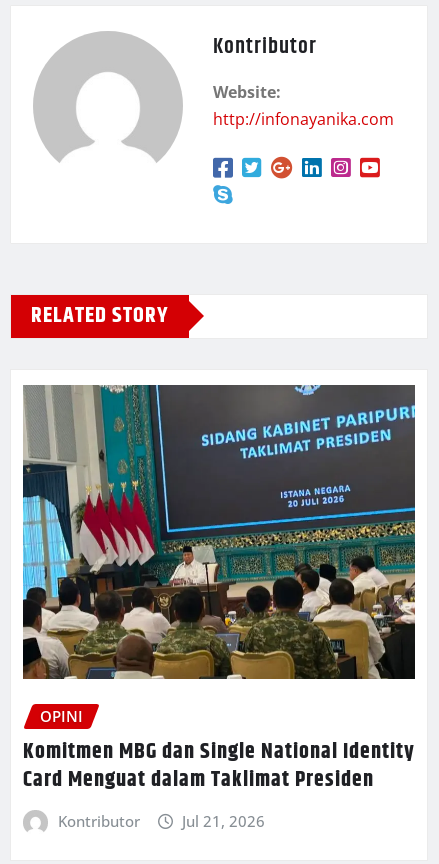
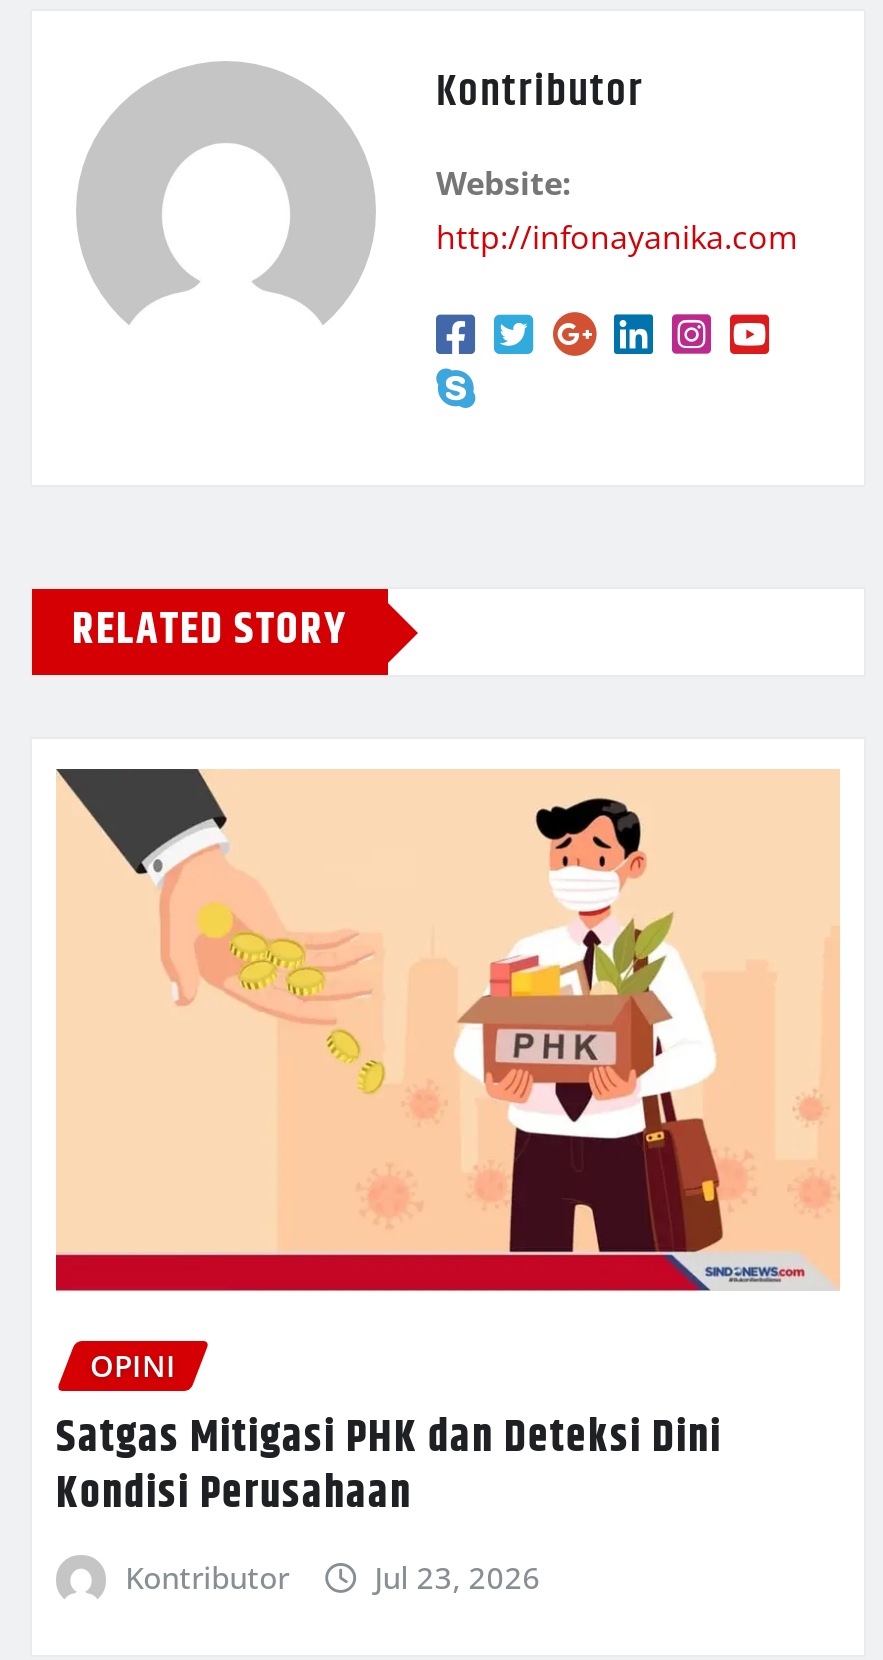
- [image]
+ [image]

- Komitmen MBG dan Single National Identity
- Card Menguat dalam Taklimat Presiden
+ Satgas Mitigasi PHK dan Deteksi Dini
+ Kondisi Perusahaan

- Jul 21, 2026
+ Jul 23, 2026
